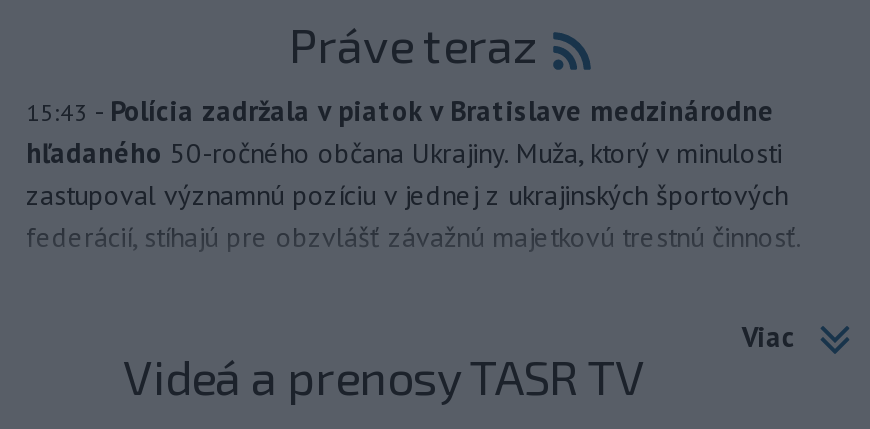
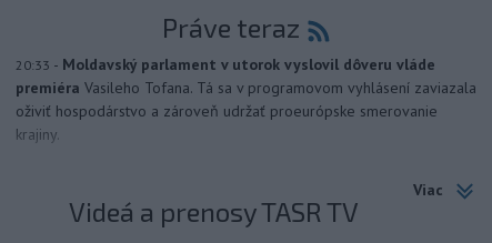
- 15:43 - Polícia zadržala v piatok v Bratislave medzinárodne
- hľadaného 50-ročného občana Ukrajiny. Muža, ktorý v minulosti
- zastupoval významnú pozíciu v jednej z ukrajinských športových
- federácií, stíhajú pre obzvlášť závažnú majetkovú trestnú činnosť.
+ 20:33 - Moldavský parlament v utorok vyslovil dôveru vláde
+ premiéra Vasileho Tofana. Tá sa v programovom vyhlásení zaviazala
+ oživiť hospodárstvo a zároveň udržať proeurópske smerovanie
+ krajiny.
